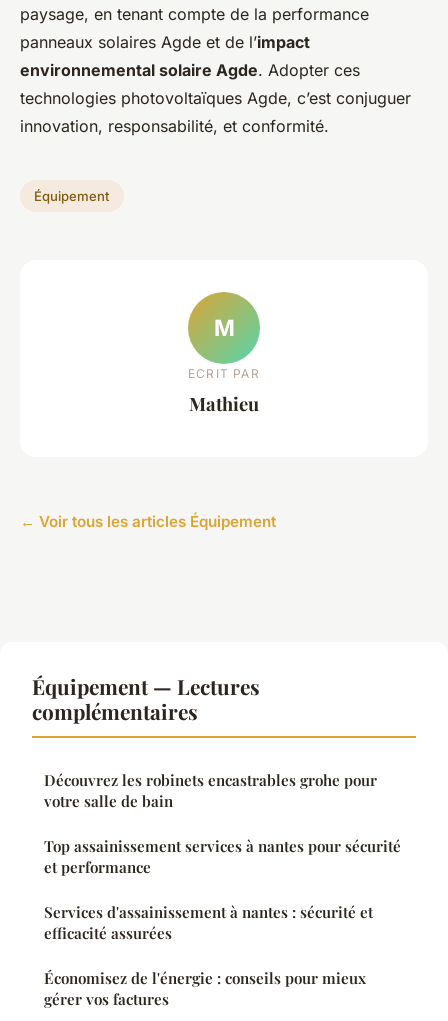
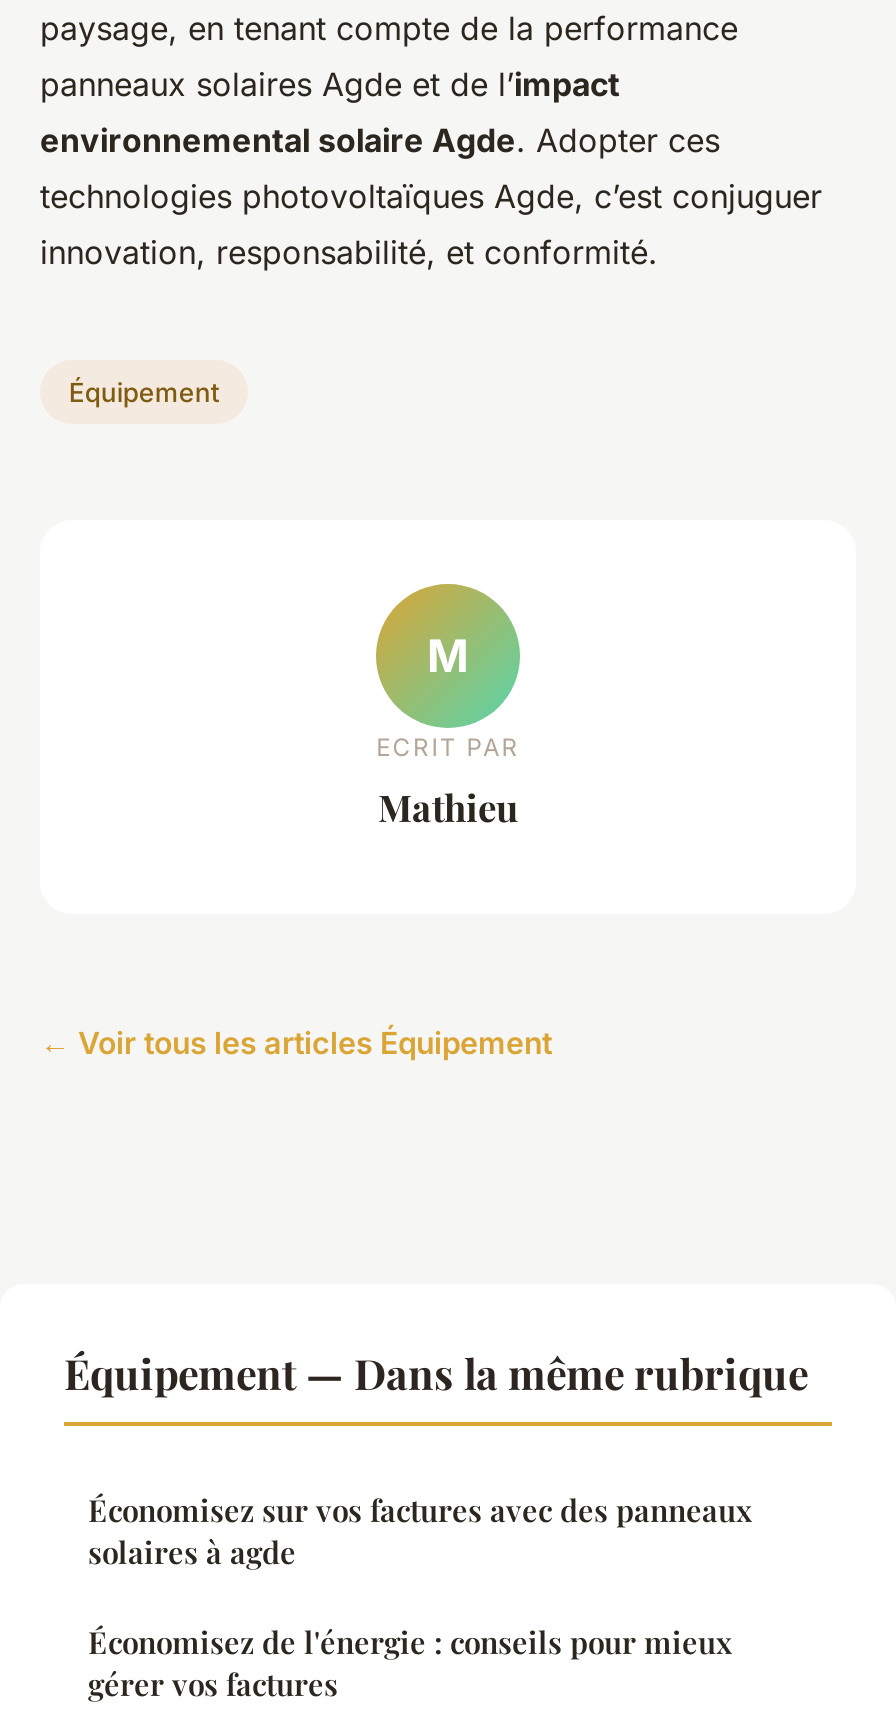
- Équipement — Lectures
- complémentaires
- Découvrez les robinets encastrables grohe pour
- votre salle de bain
- Top assainissement services à nantes pour sécurité
- et performance
- Services d'assainissement à nantes : sécurité et
- efficacité assurées
+ Équipement — Dans la même rubrique
+ Économisez sur vos factures avec des panneaux
+ solaires à agde
